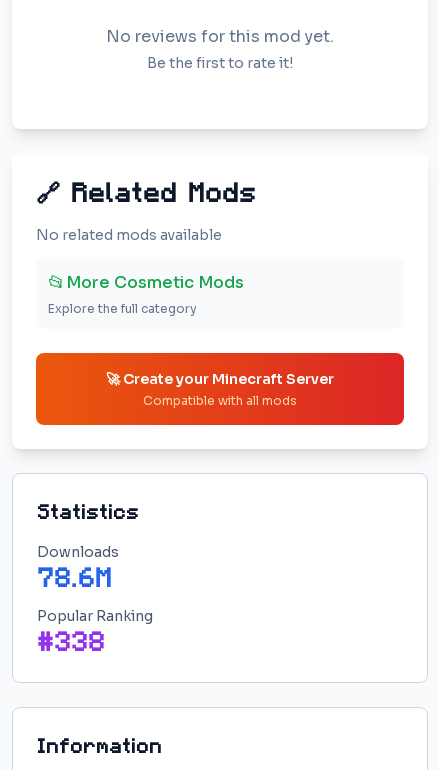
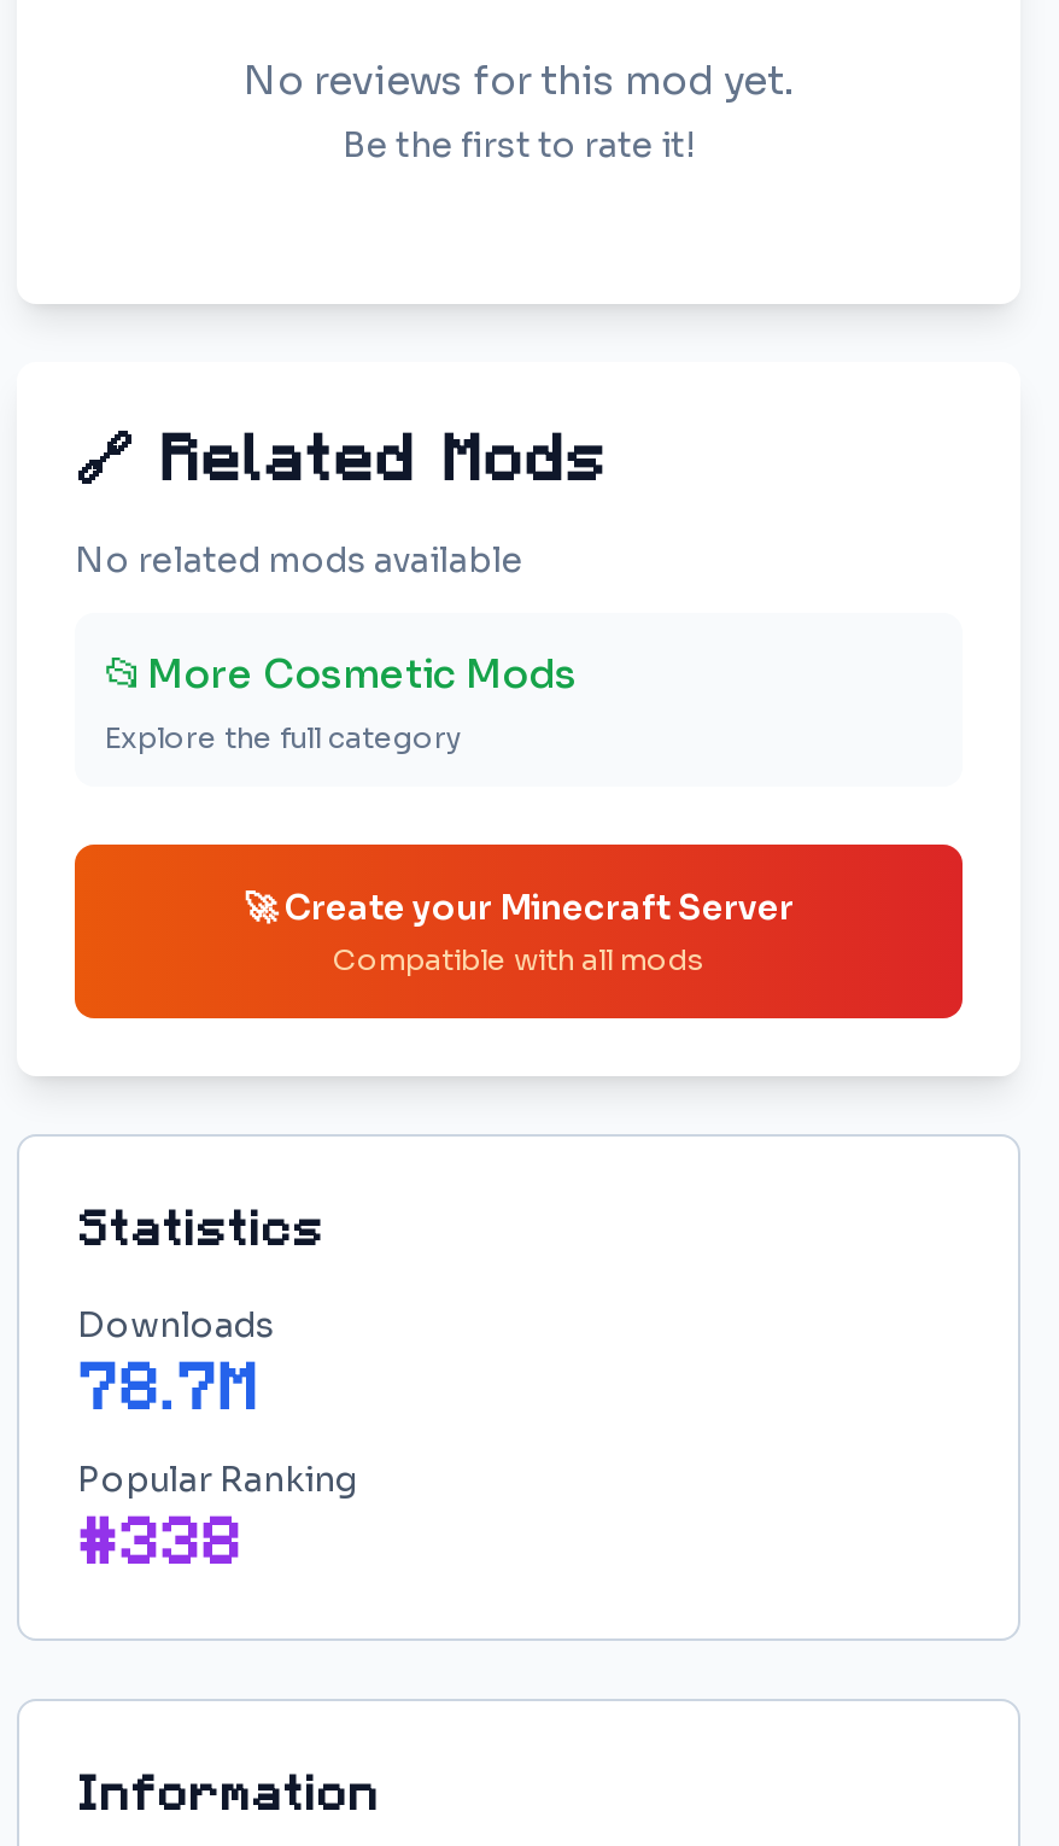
- 78.6M
+ 78.7M
